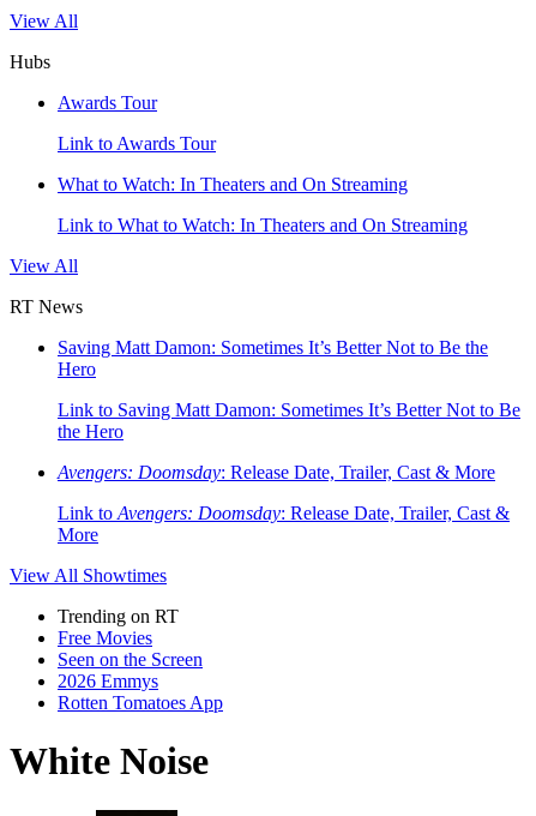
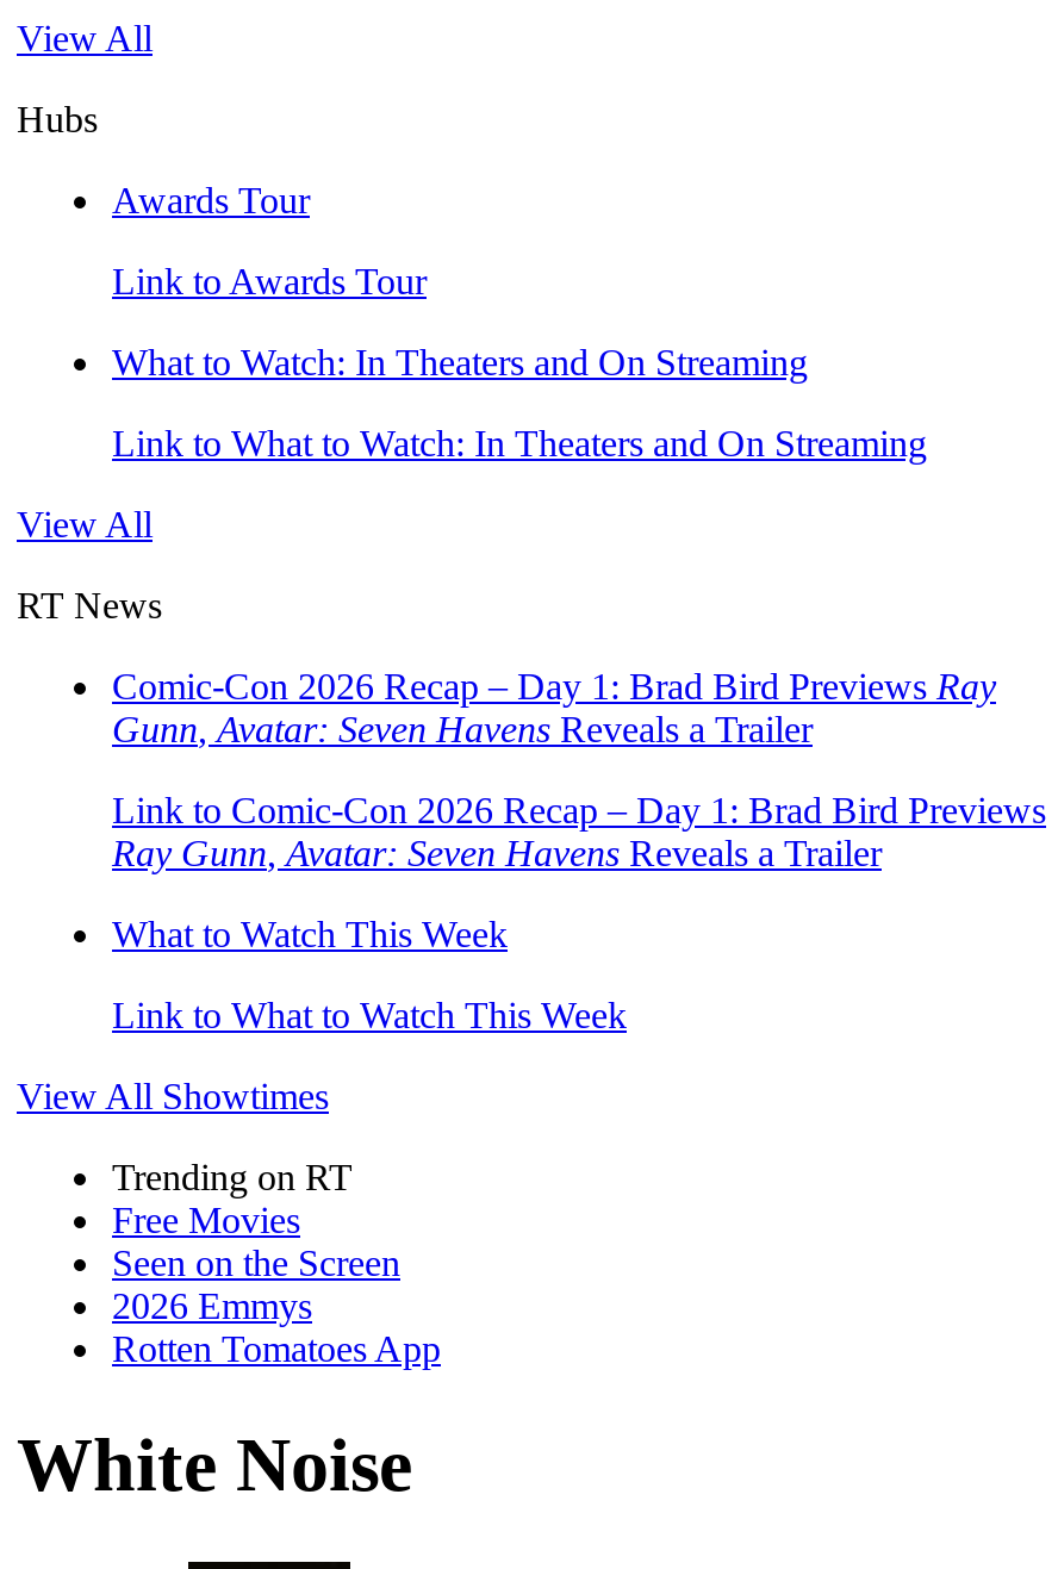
- Saving Matt Damon: Sometimes It’s Better Not to Be the
- Hero
+ Comic-Con 2026 Recap – Day 1: Brad Bird Previews Ray
+ Gunn, Avatar: Seven Havens Reveals a Trailer

- Link to Saving Matt Damon: Sometimes It’s Better Not to Be
- the Hero
+ Link to Comic-Con 2026 Recap – Day 1: Brad Bird Previews
+ Ray Gunn, Avatar: Seven Havens Reveals a Trailer

- Avengers: Doomsday: Release Date, Trailer, Cast & More
+ What to Watch This Week

- Link to Avengers: Doomsday: Release Date, Trailer, Cast &
- More
+ Link to What to Watch This Week
